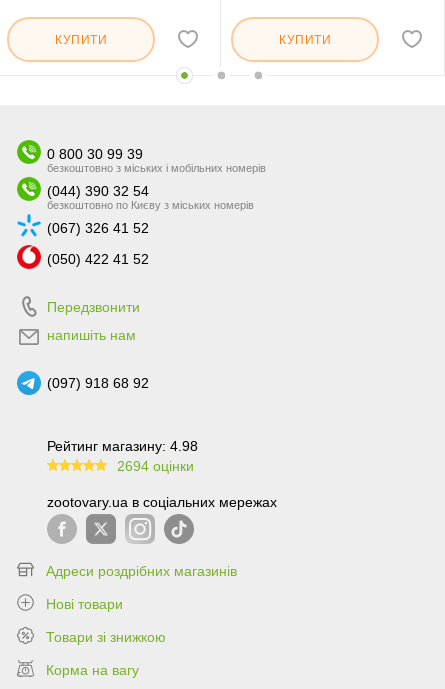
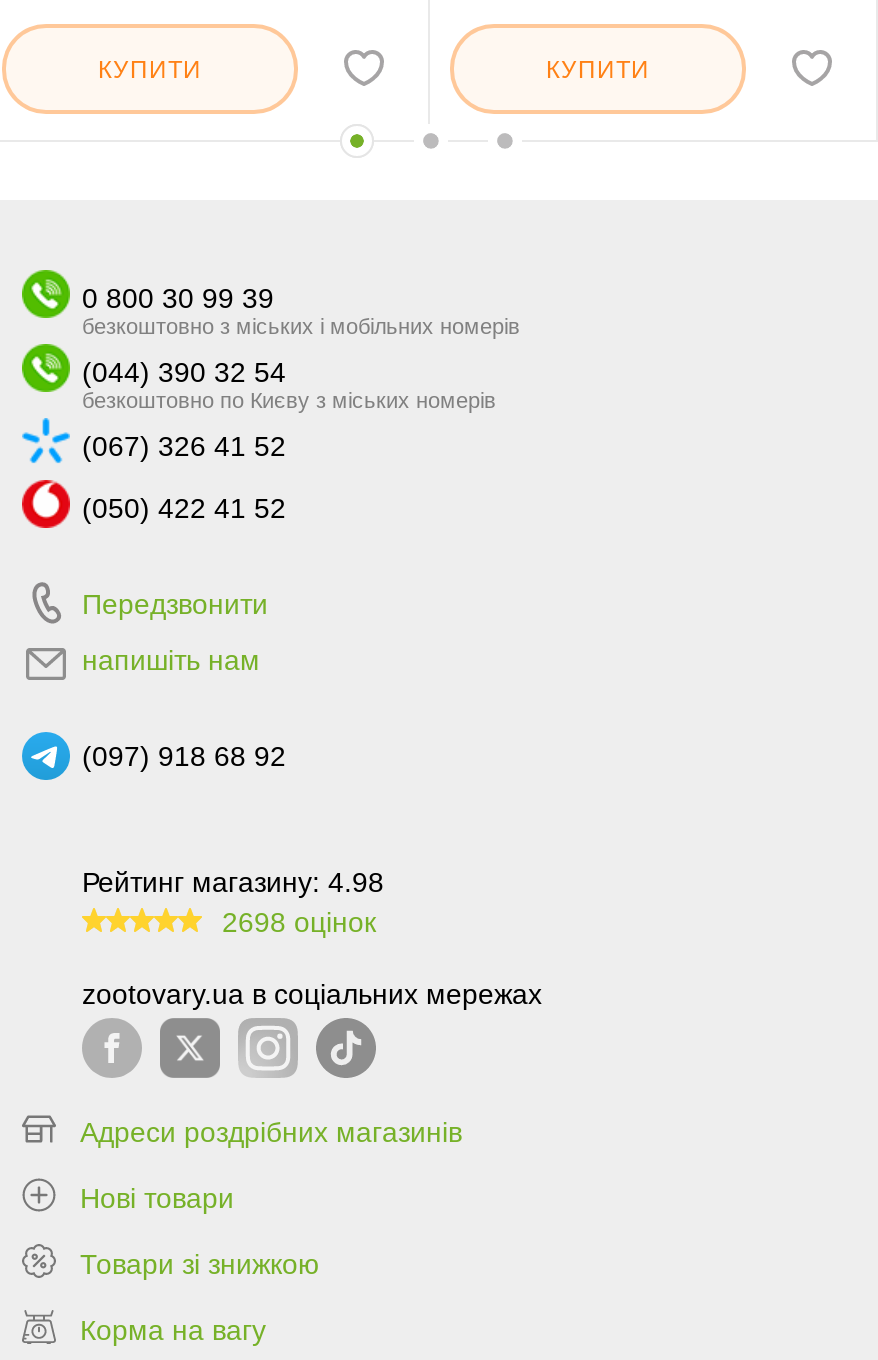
- 2694 оцінки
+ 2698 оцінок
